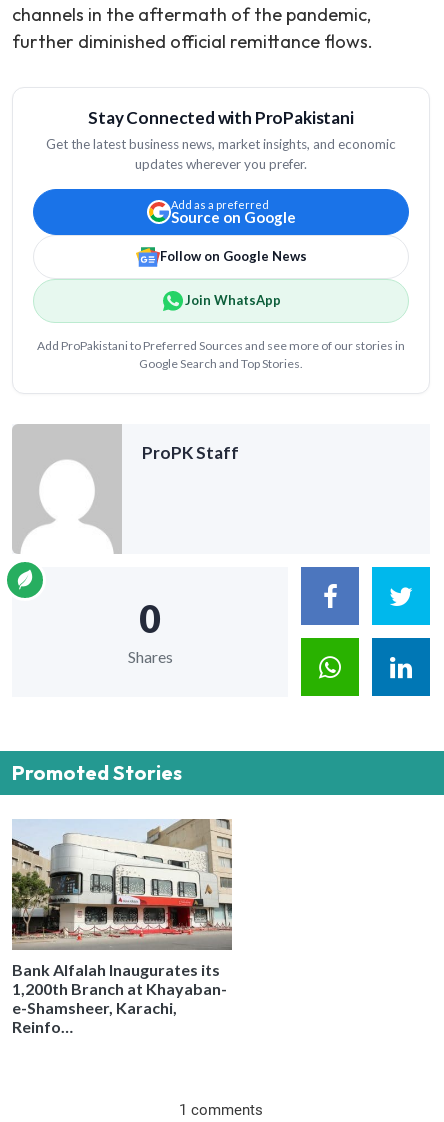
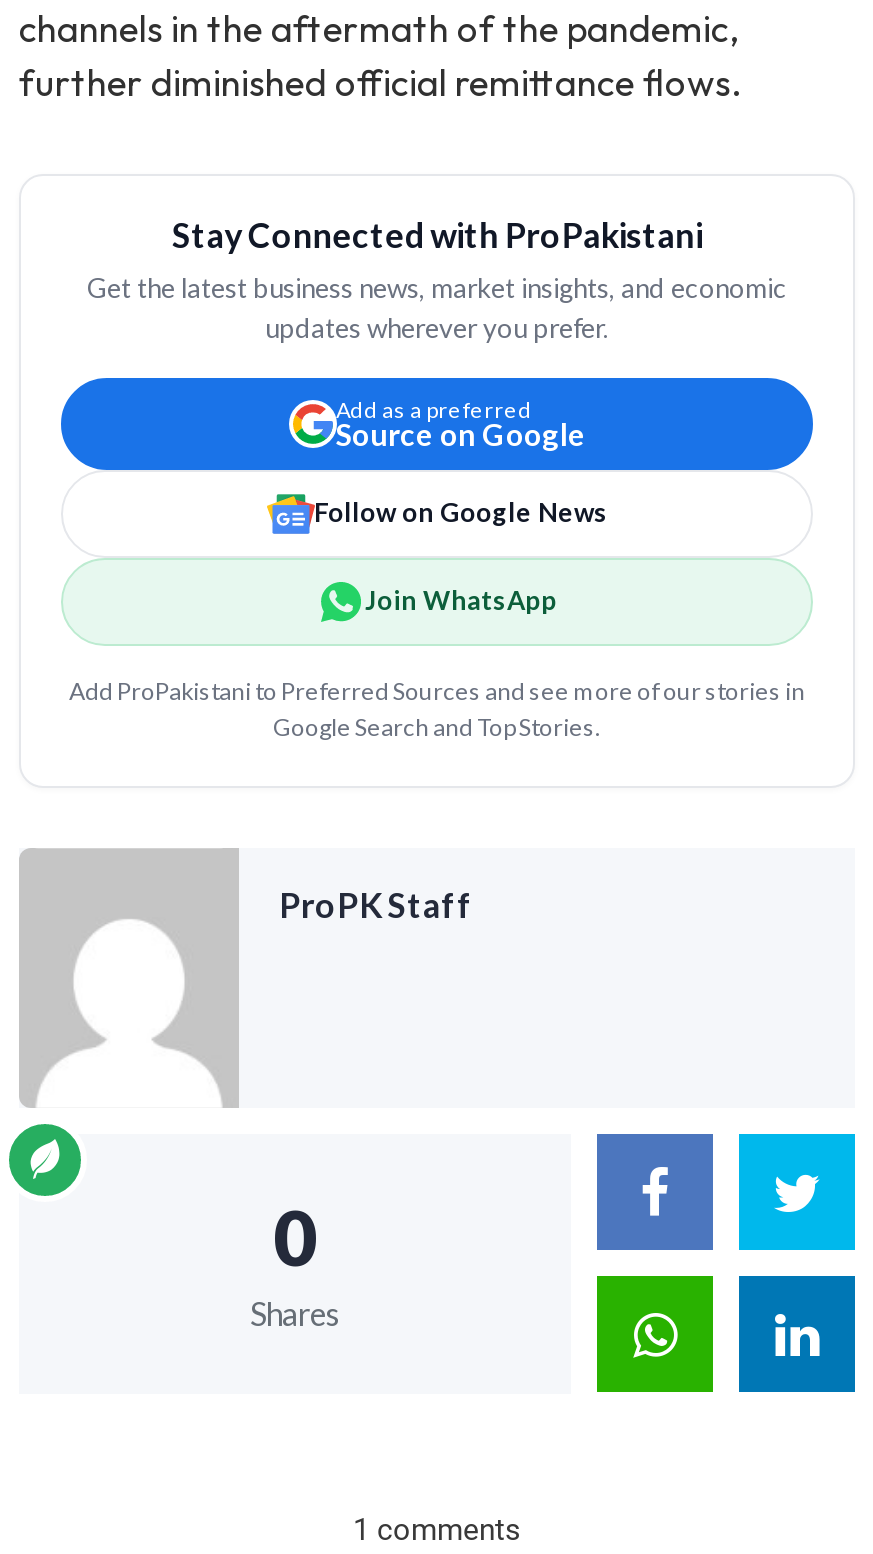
- Promoted Stories

- [image]
- Bank Alfalah Inaugurates its
- 1,200th Branch at Khayaban-
- e-Shamsheer, Karachi,
- Reinfo…
